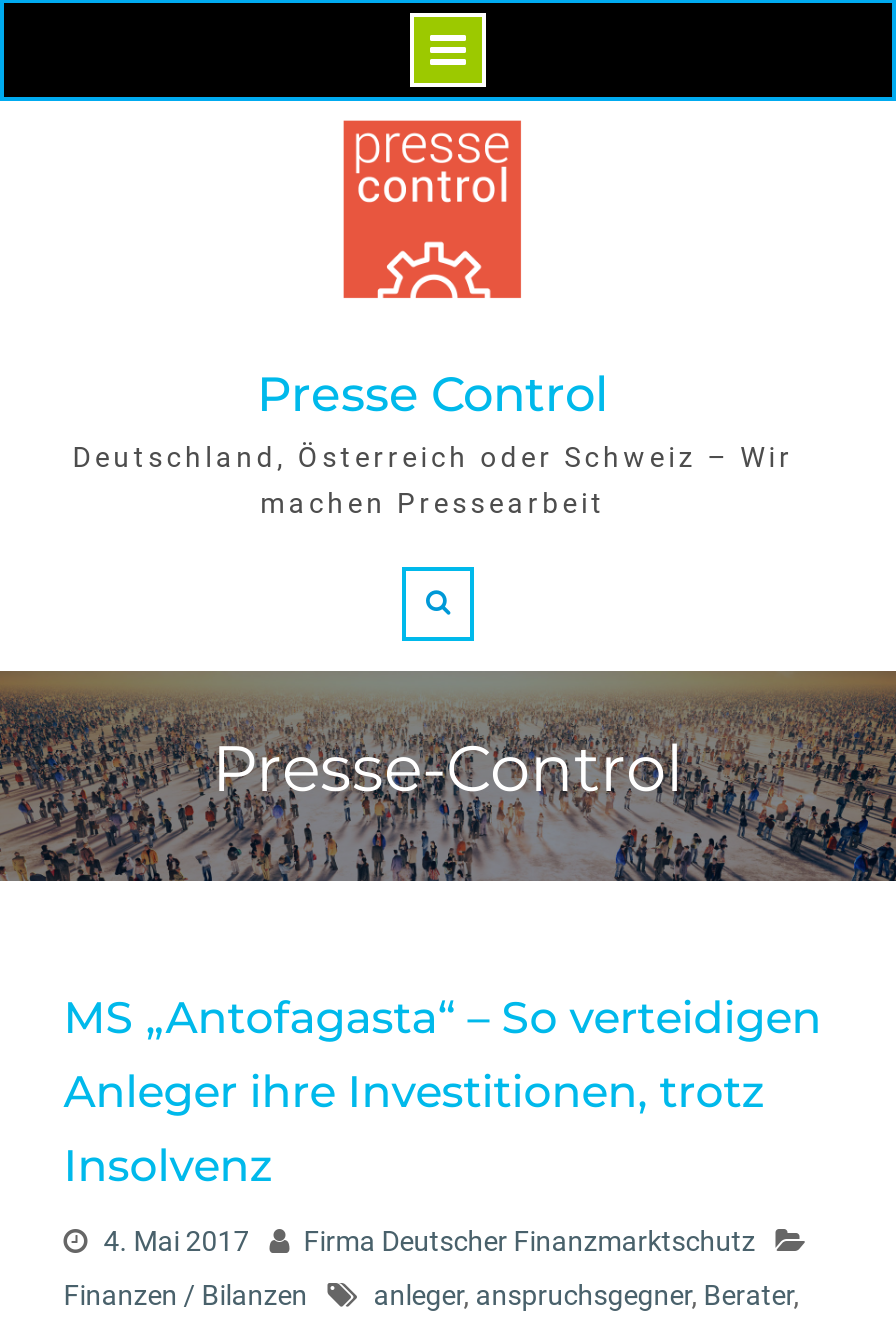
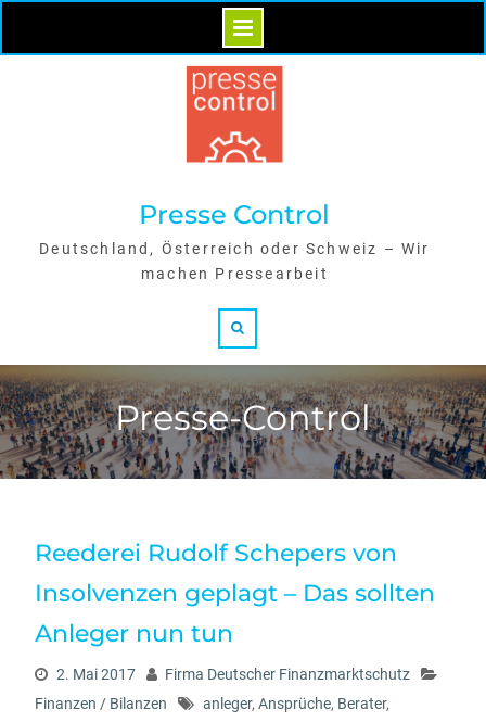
- MS „Antofagasta“ – So verteidigen
- Anleger ihre Investitionen, trotz
- Insolvenz
+ Reederei Rudolf Schepers von
+ Insolvenzen geplagt – Das sollten
+ Anleger nun tun

- 4. Mai 2017 Firma Deutscher Finanzmarktschutz
+ 2. Mai 2017 Firma Deutscher Finanzmarktschutz

- anleger, anspruchsgegner, Berater,
+ anleger, Ansprüche, Berater,
